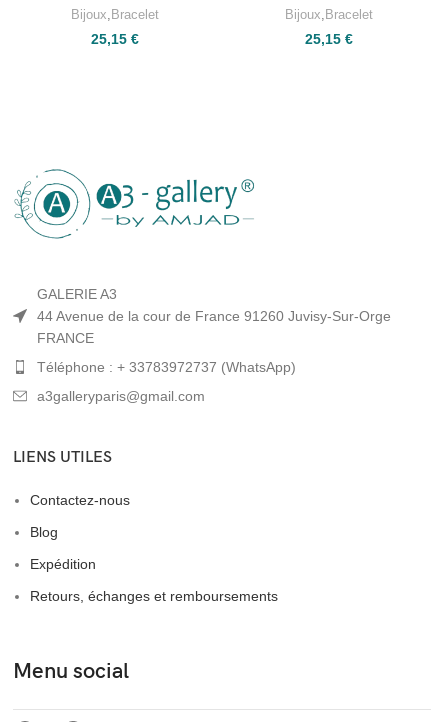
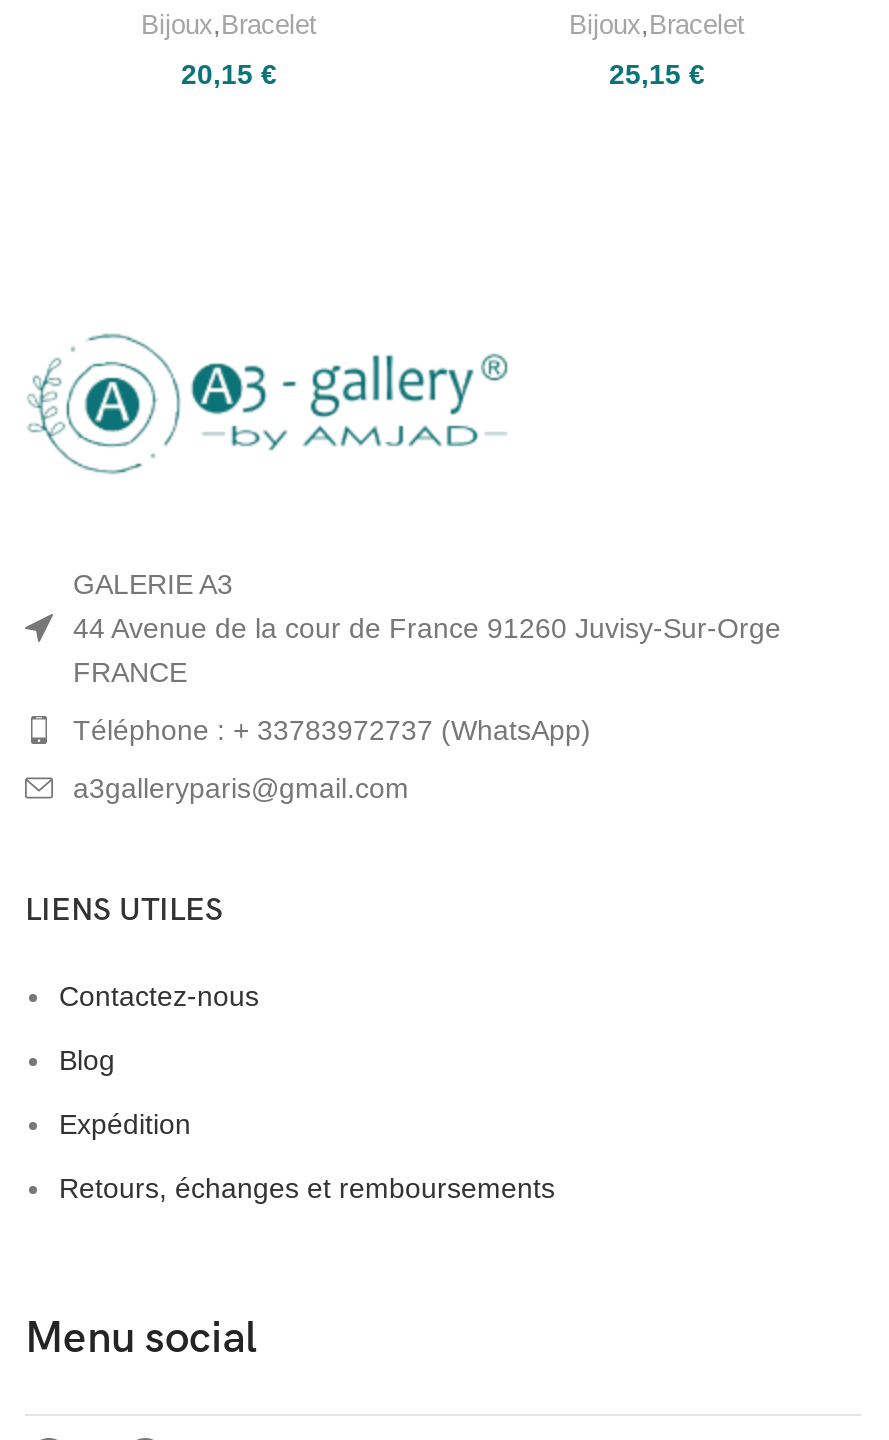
- 25,15 €
+ 20,15 €
